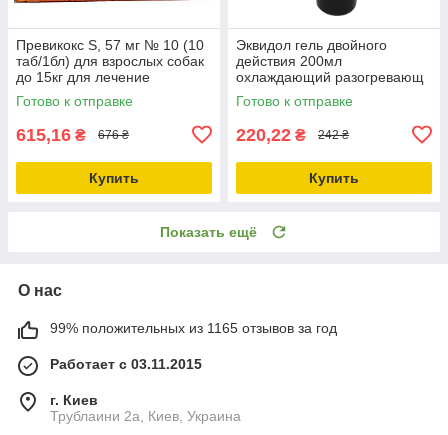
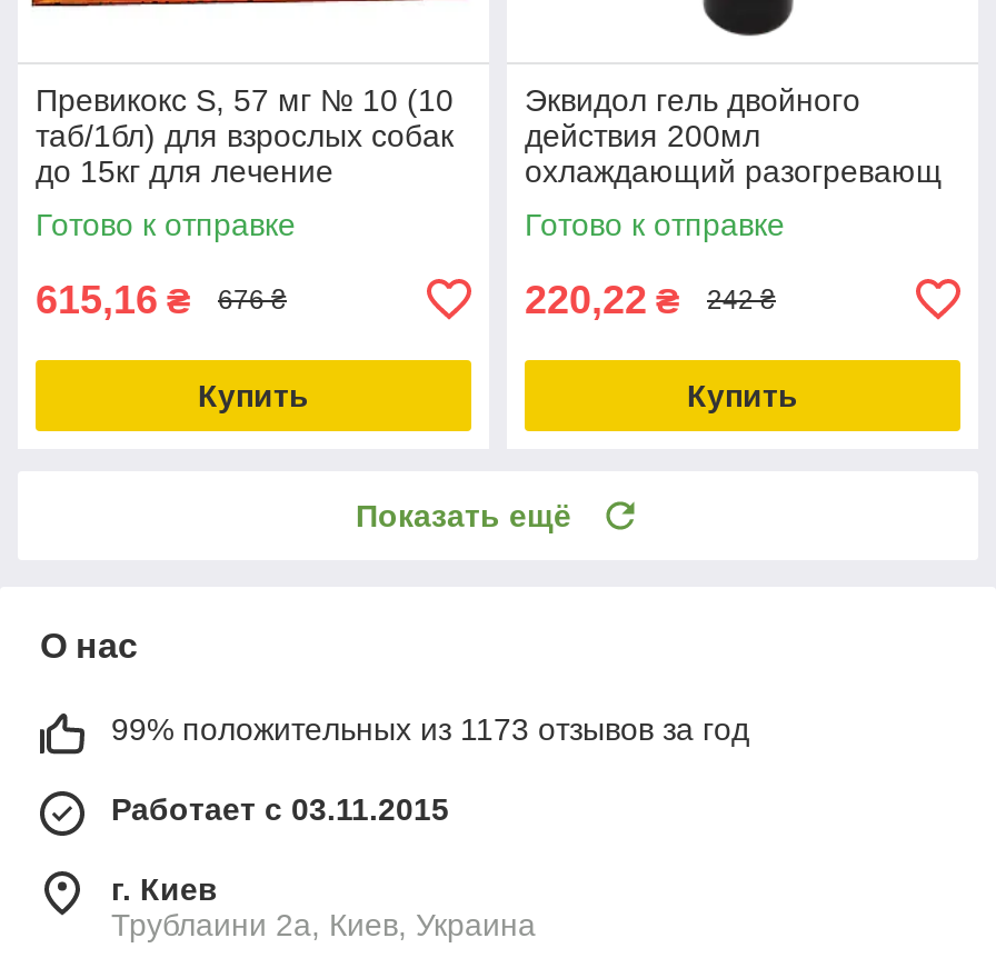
- 99% положительных из 1165 отзывов за год
+ 99% положительных из 1173 отзывов за год
